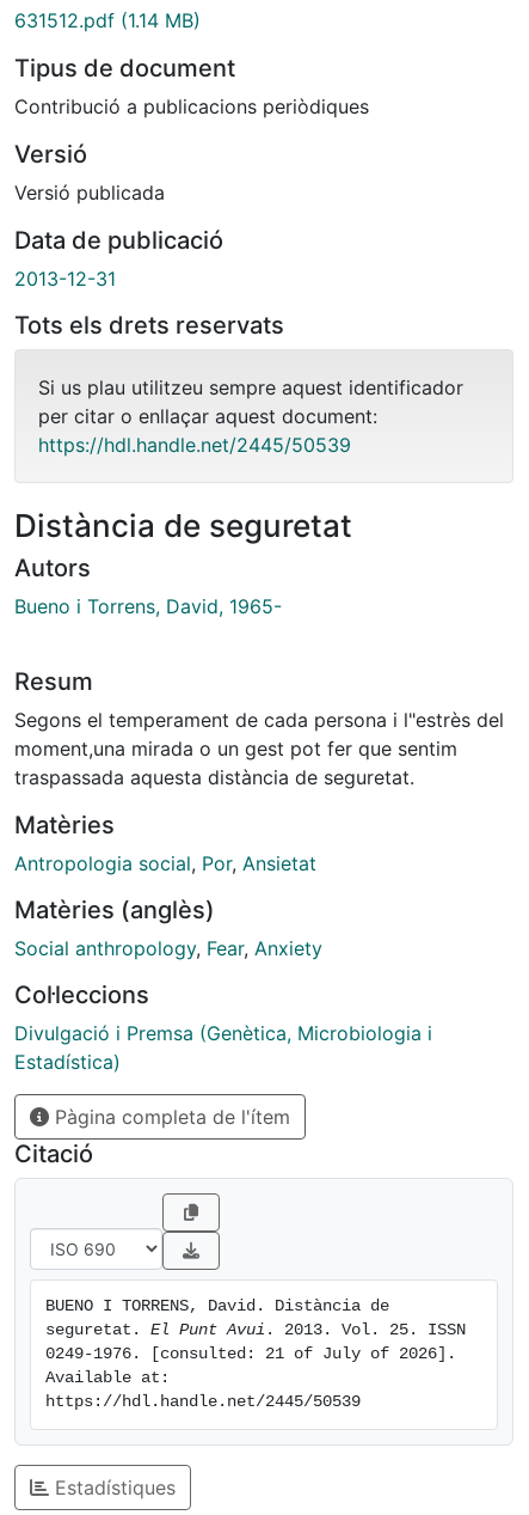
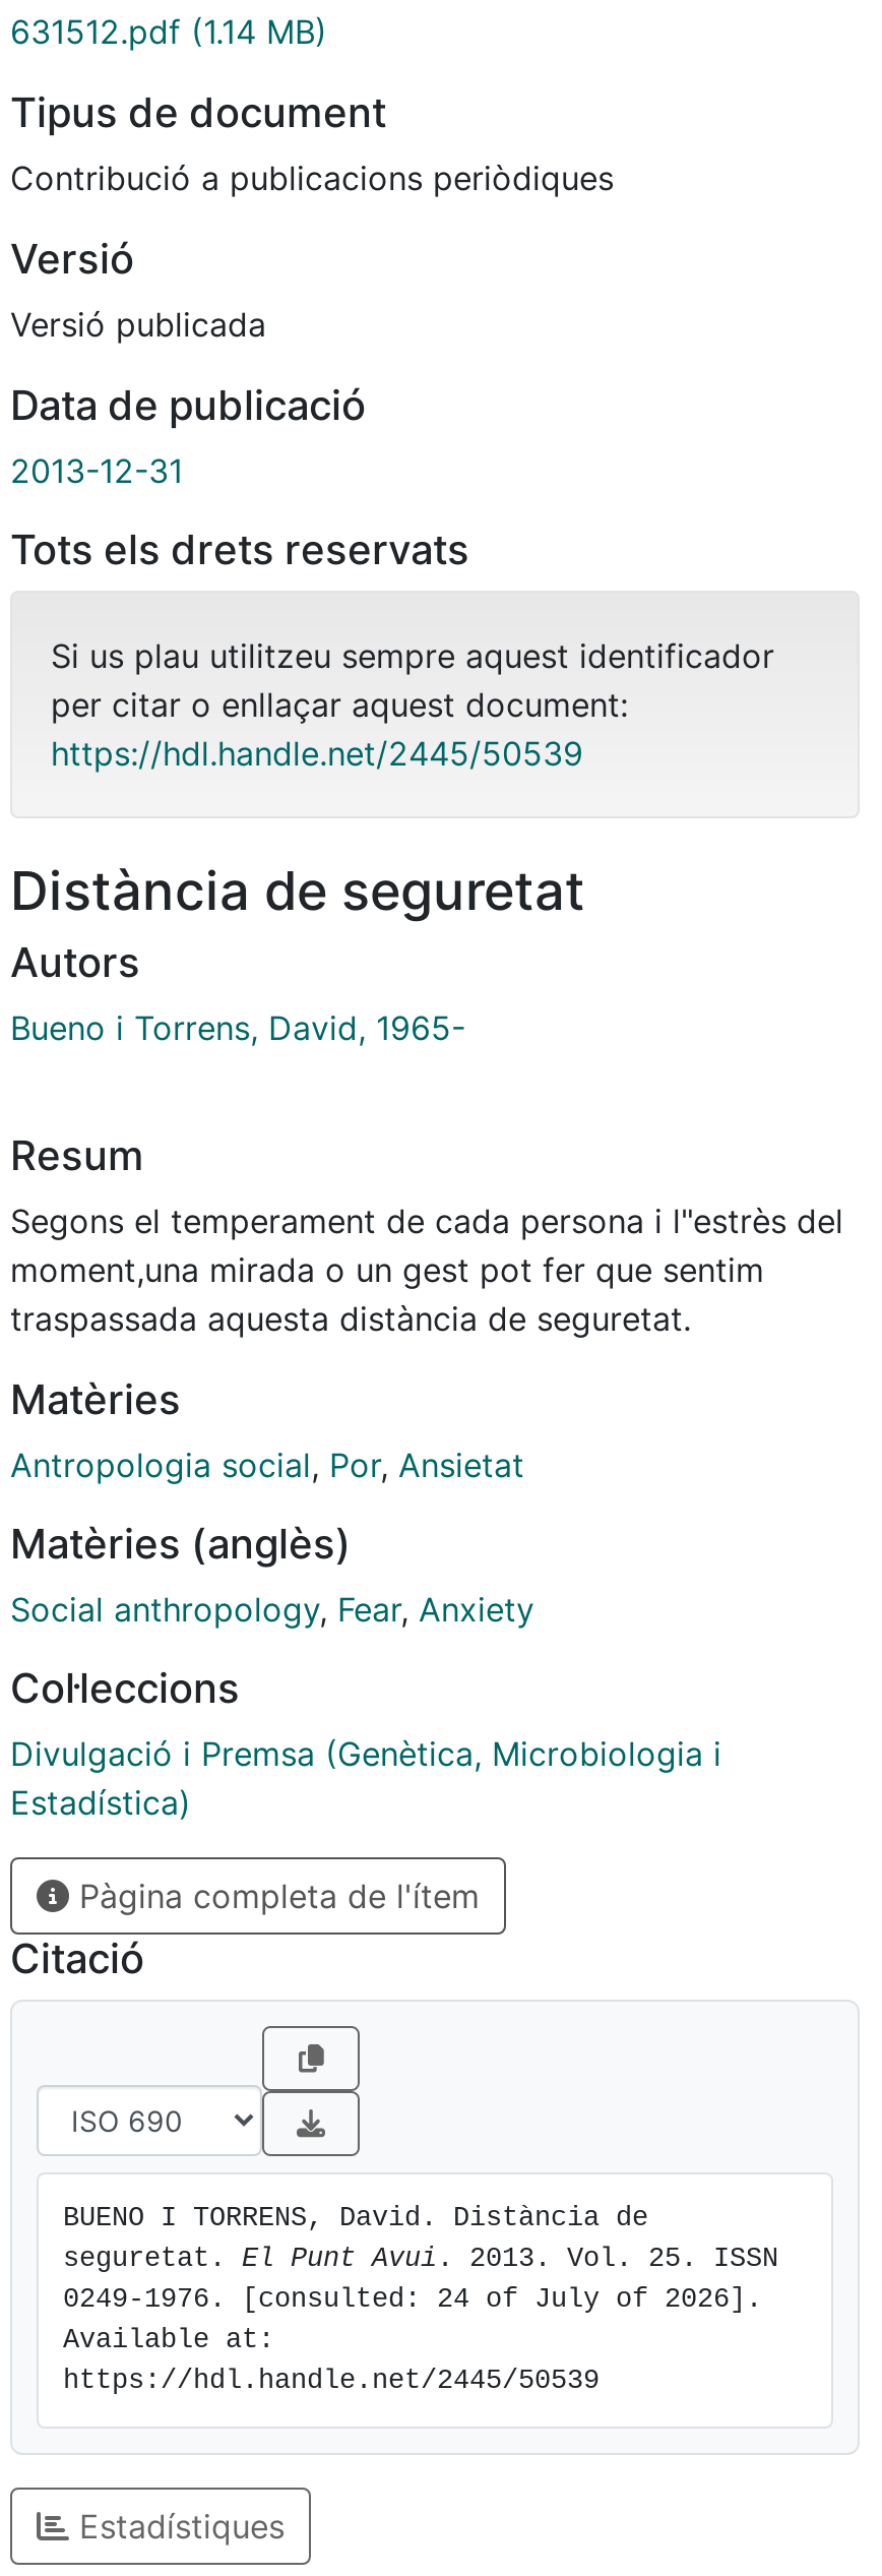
- 0249-1976. [consulted: 21 of July of 2026].
+ 0249-1976. [consulted: 24 of July of 2026].
